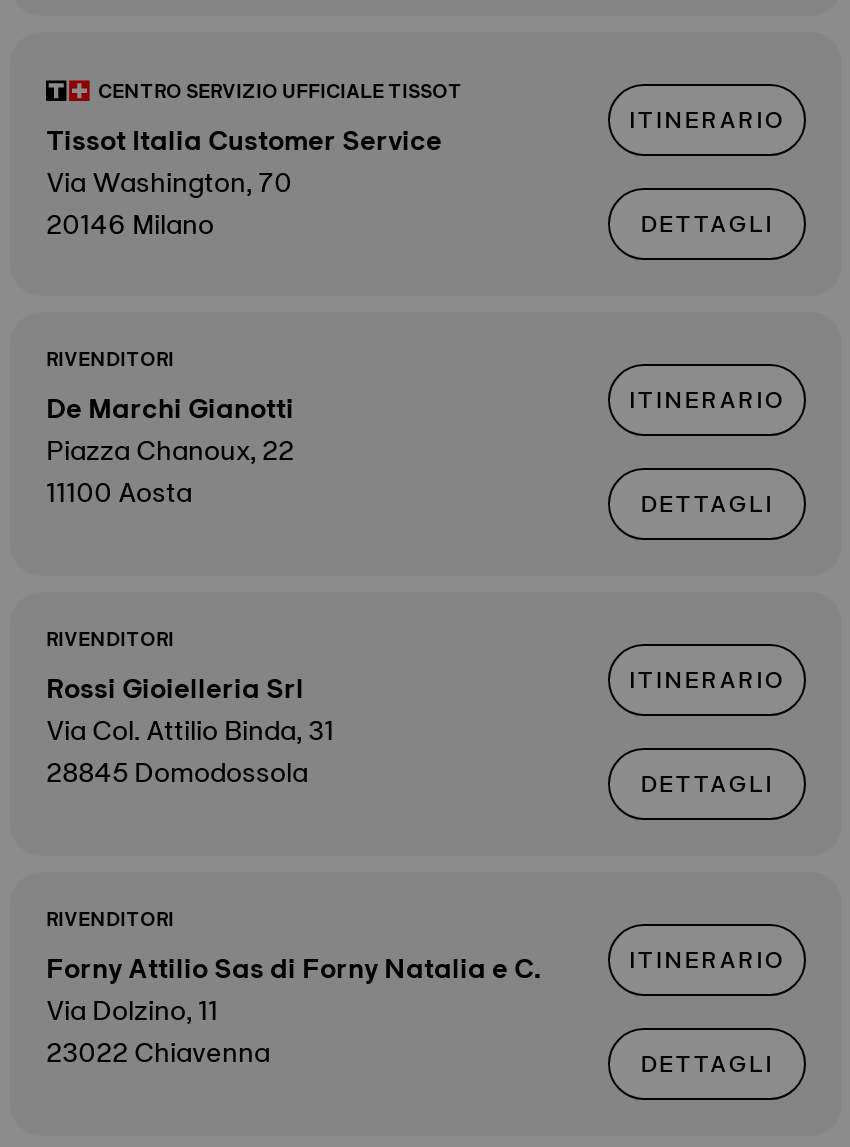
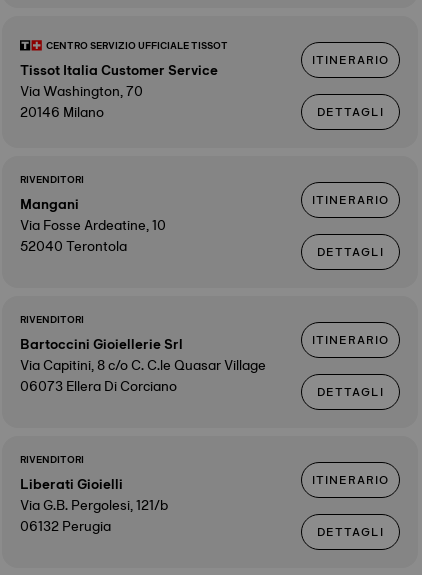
- De Marchi Gianotti
- Piazza Chanoux, 22
- 11100 Aosta
+ Mangani
+ Via Fosse Ardeatine, 10
+ 52040 Terontola

- Rossi Gioielleria Srl
- Via Col. Attilio Binda, 31
- 28845 Domodossola
+ Bartoccini Gioiellerie Srl
+ Via Capitini, 8 c/o C. C.le Quasar Village
+ 06073 Ellera Di Corciano

- Forny Attilio Sas di Forny Natalia e C.
- Via Dolzino, 11
- 23022 Chiavenna
+ Liberati Gioielli
+ Via G.B. Pergolesi, 121/b
+ 06132 Perugia
